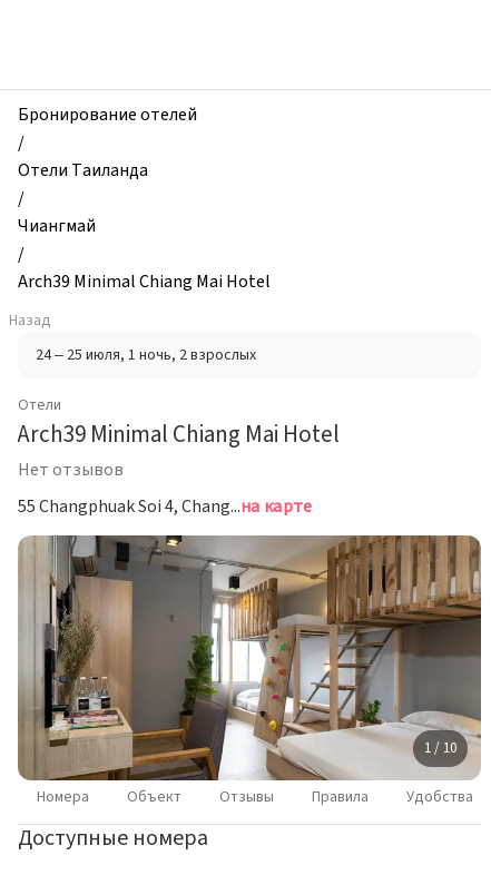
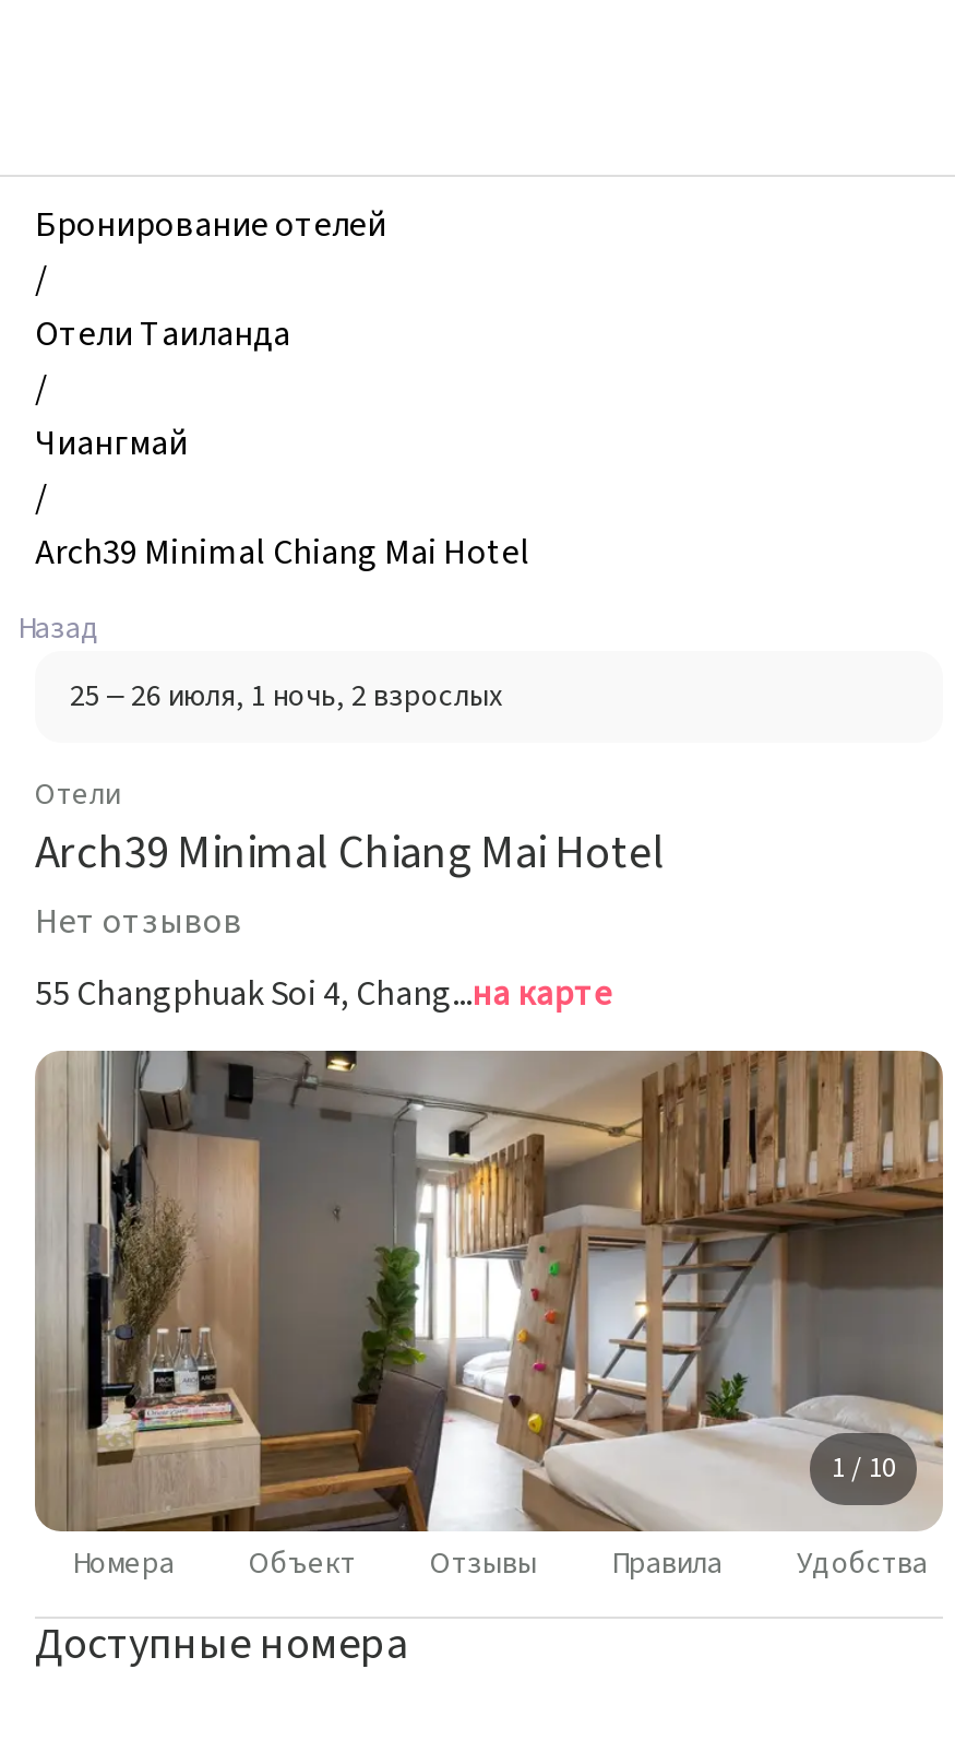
- 24 – 25 июля, 1 ночь, 2 взрослых
+ 25 – 26 июля, 1 ночь, 2 взрослых
